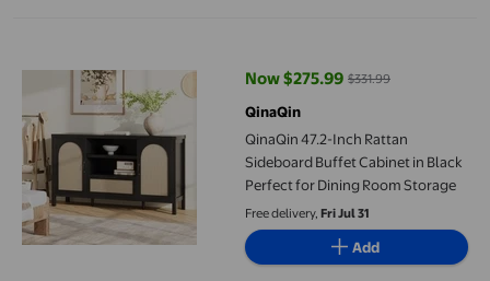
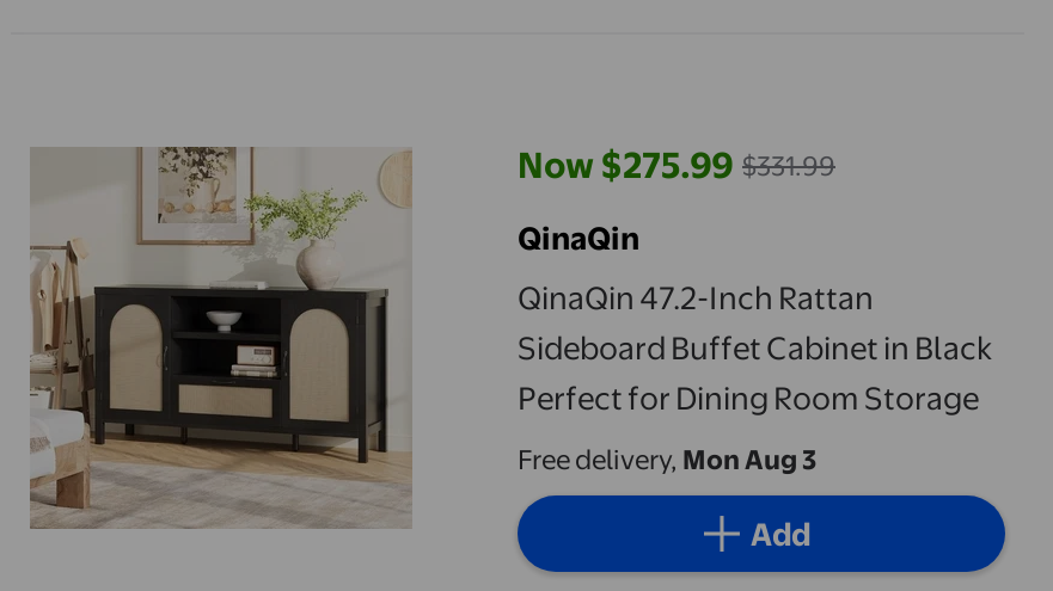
- Free delivery, Fri Jul 31
+ Free delivery, Mon Aug 3
